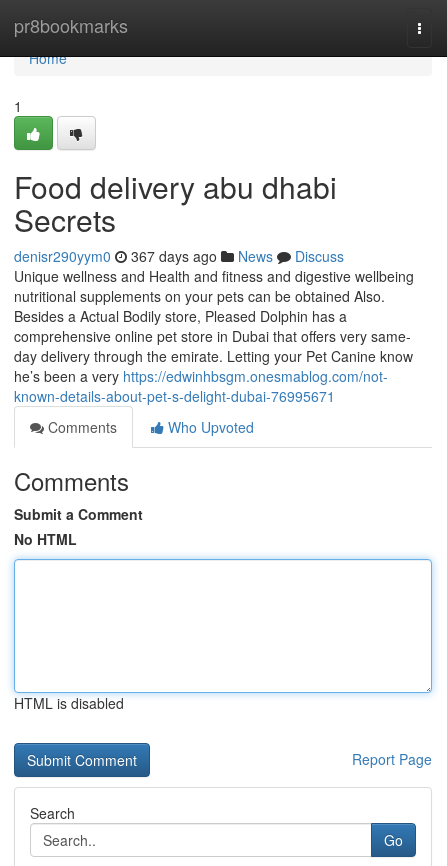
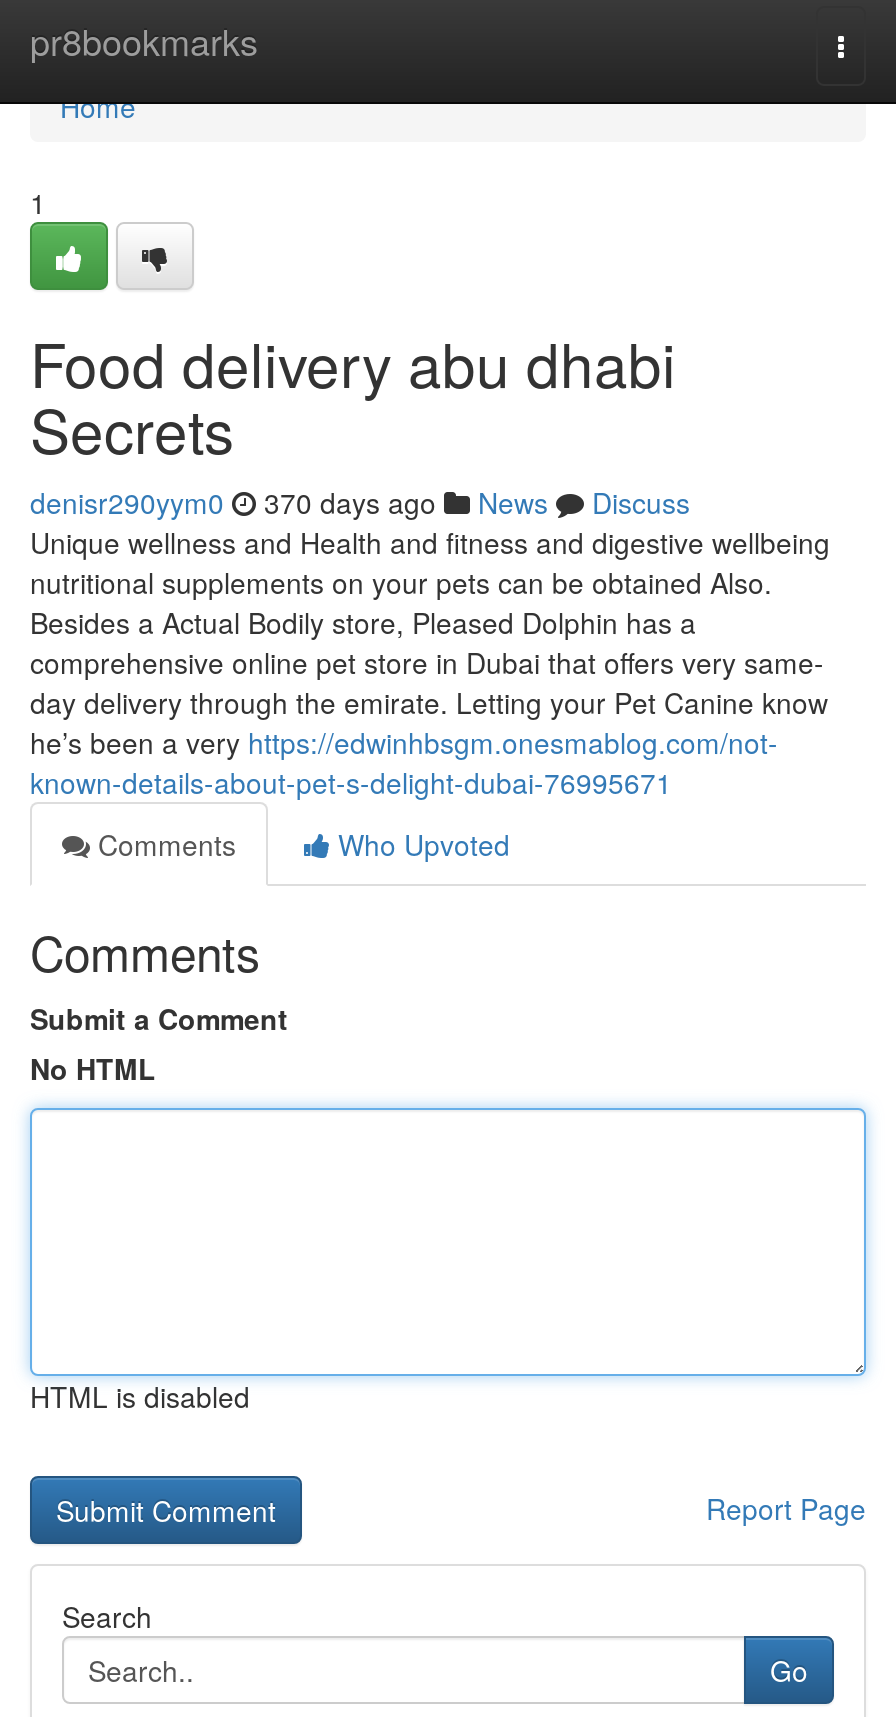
- denisr290yym0 367 days ago News Discuss
+ denisr290yym0 370 days ago News Discuss
